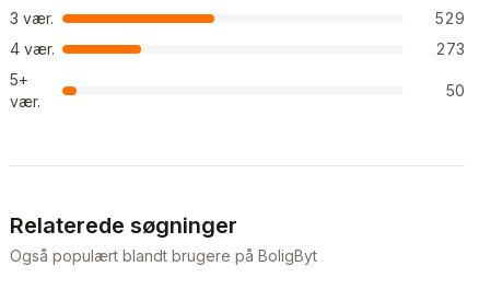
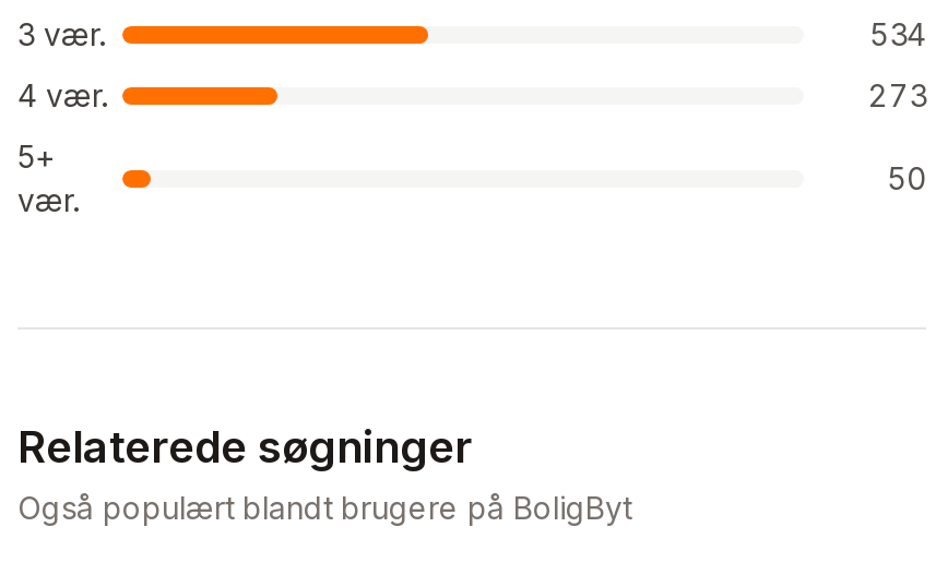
- 529
+ 534
